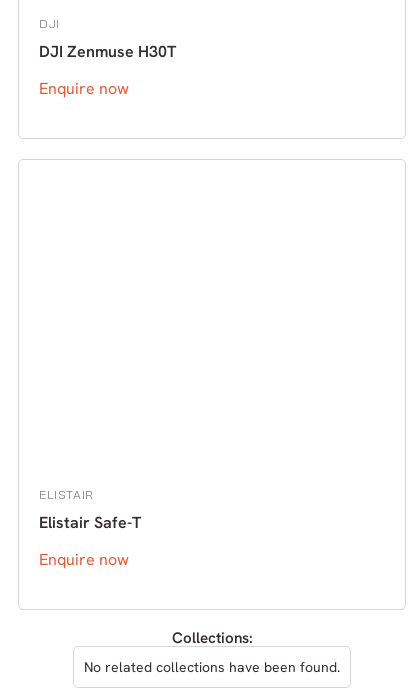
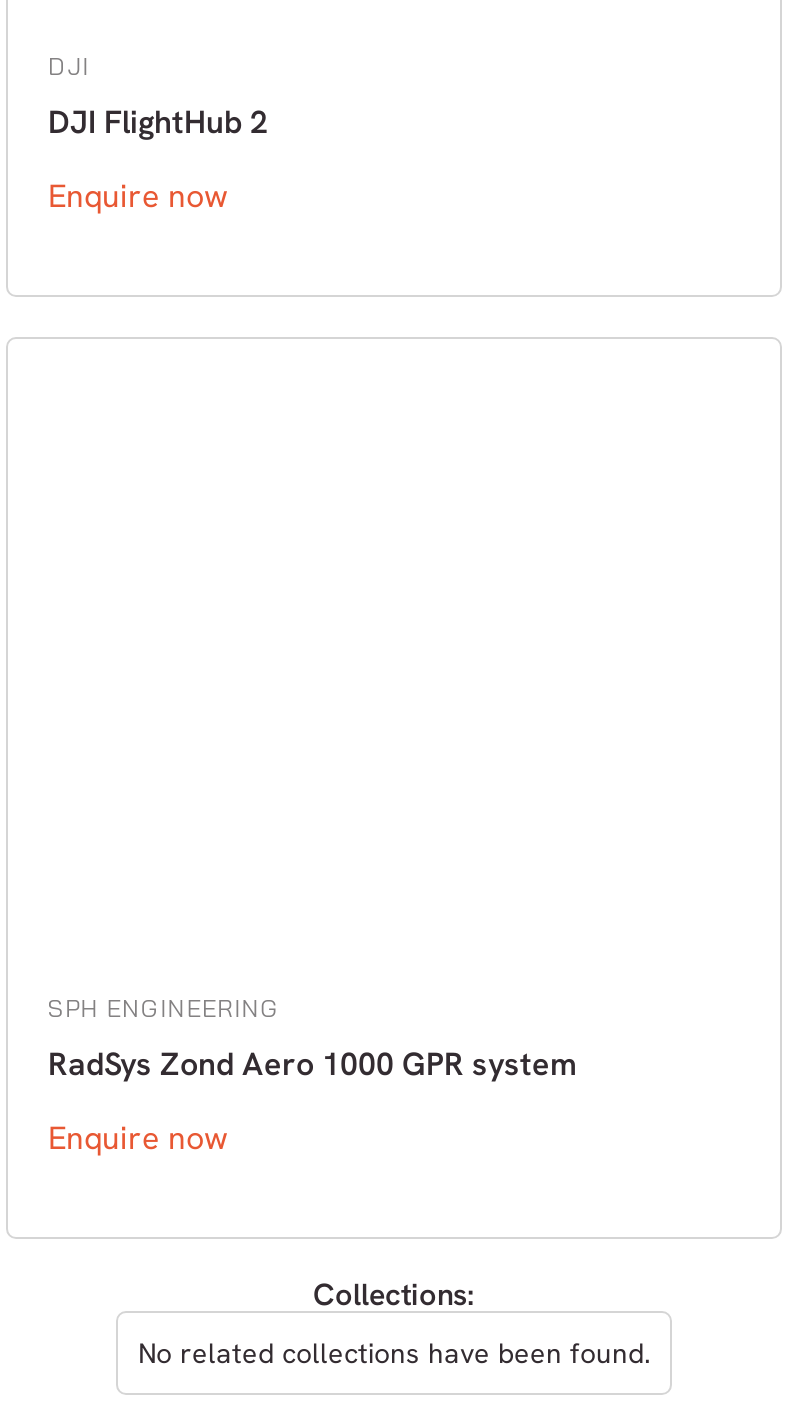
- DJI Zenmuse H30T
+ DJI FlightHub 2

- ELISTAIR
+ SPH ENGINEERING

- Elistair Safe-T
+ RadSys Zond Aero 1000 GPR system
